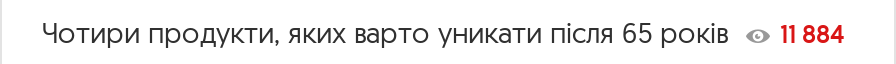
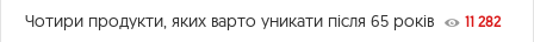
- Чотири продукти, яких варто уникати після 65 років 11 884
+ Чотири продукти, яких варто уникати після 65 років 11 282
